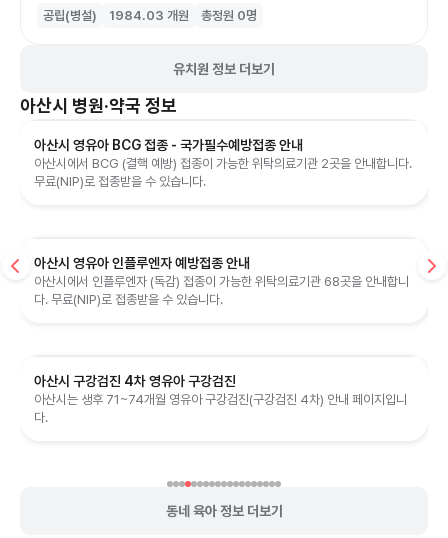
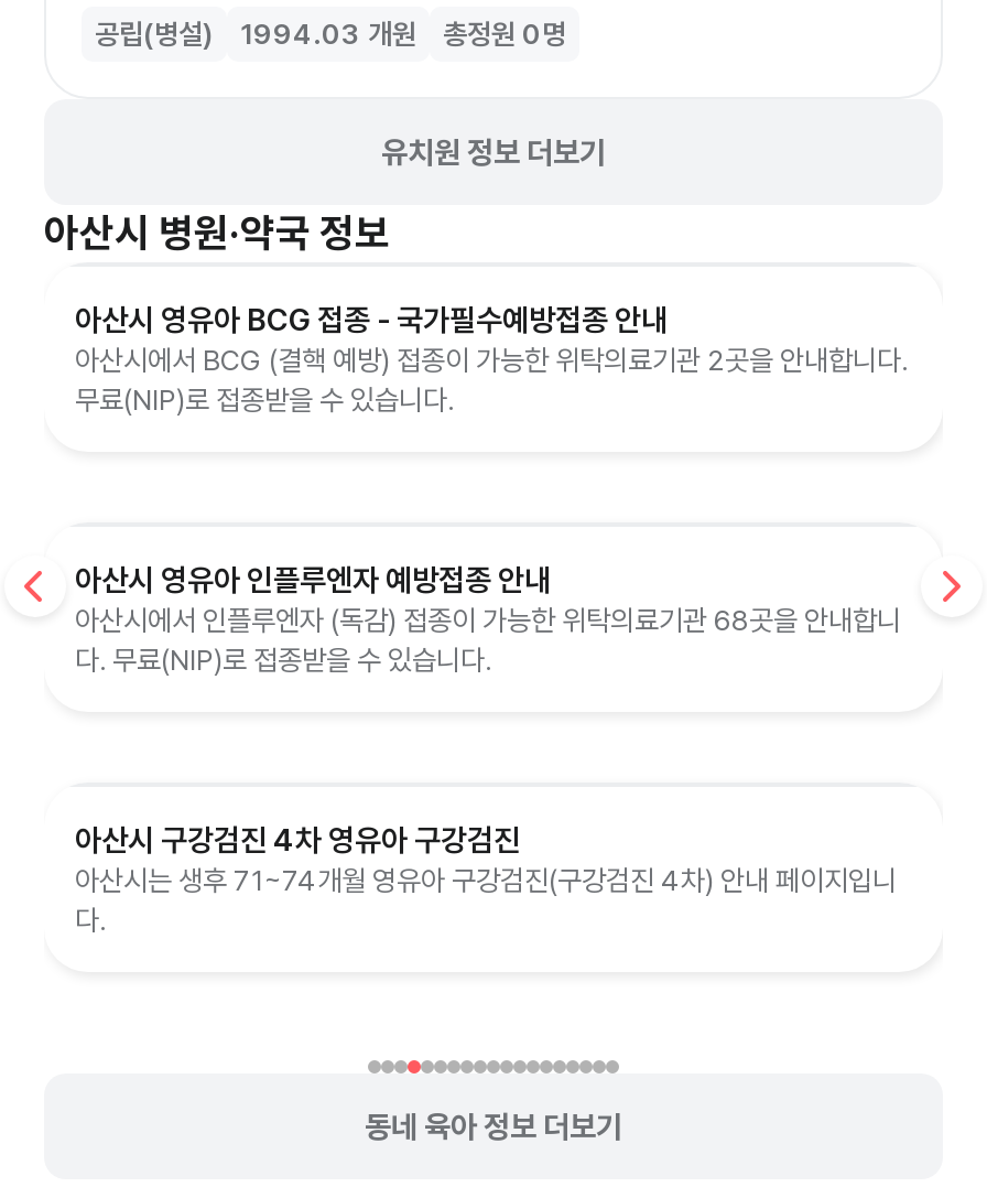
- 공립(병설) 1984.03 개원 총정원 0명
+ 공립(병설) 1994.03 개원 총정원 0명
